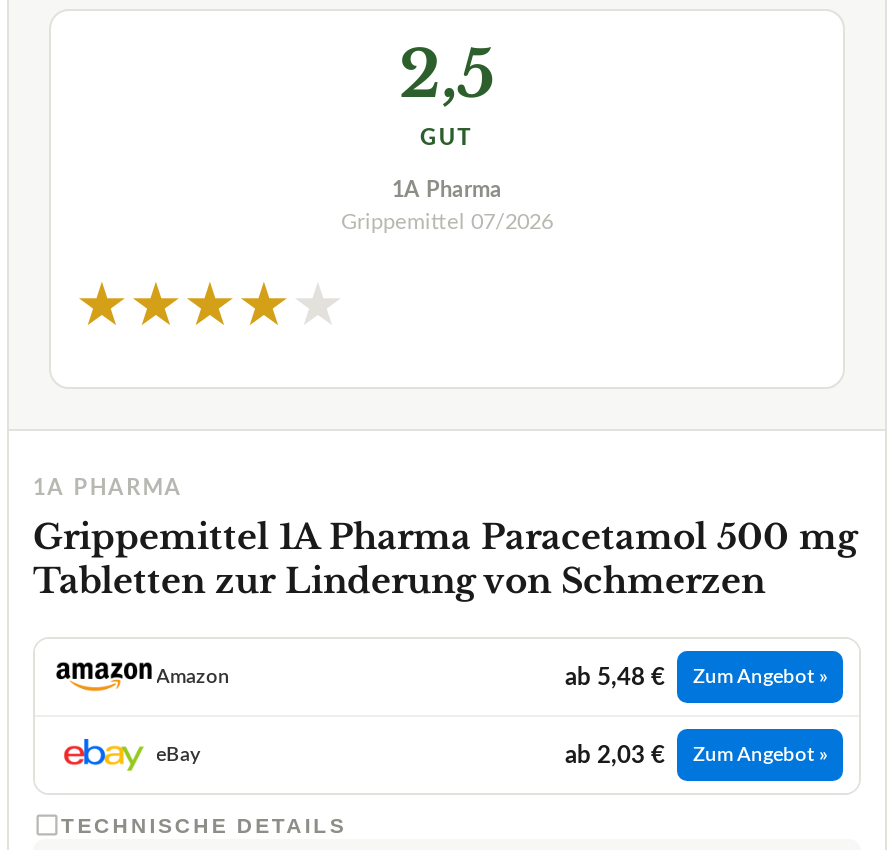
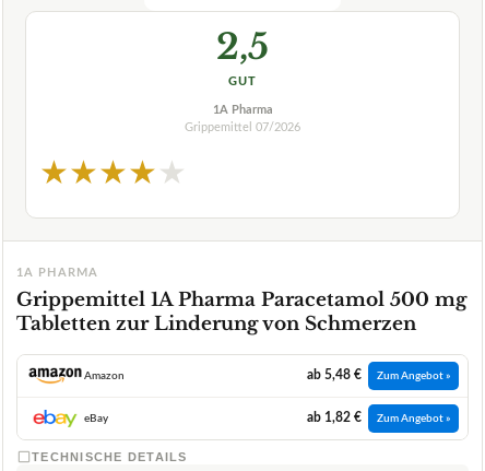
- ab 2,03 € Zum Angebot »
+ ab 1,82 € Zum Angebot »
